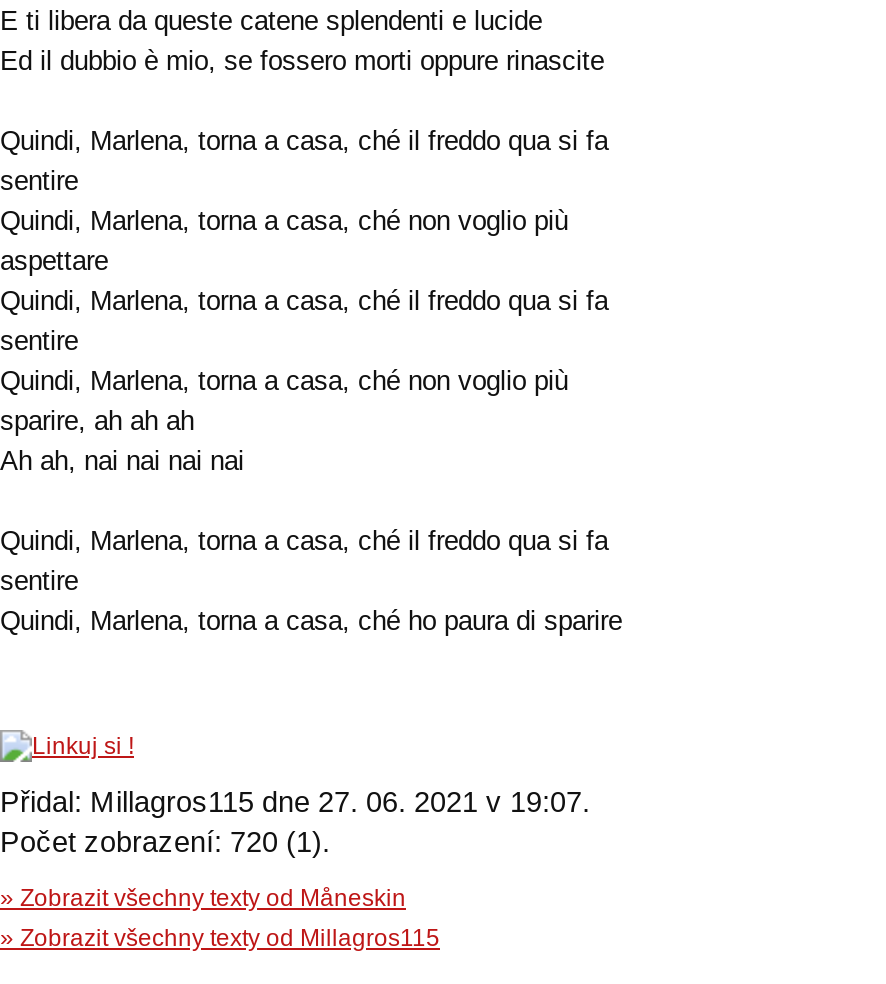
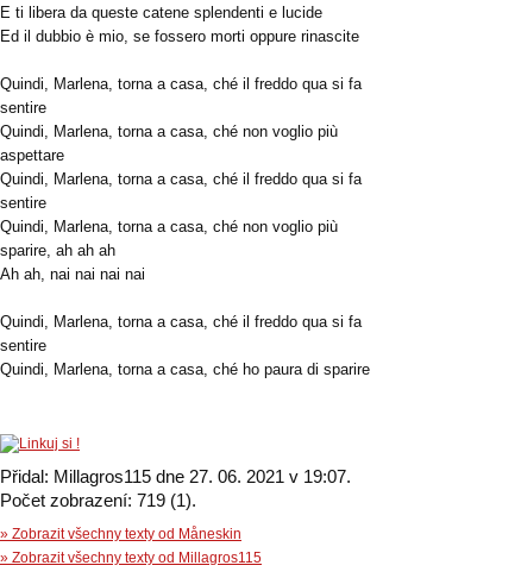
- Počet zobrazení: 720 (1).
+ Počet zobrazení: 719 (1).
